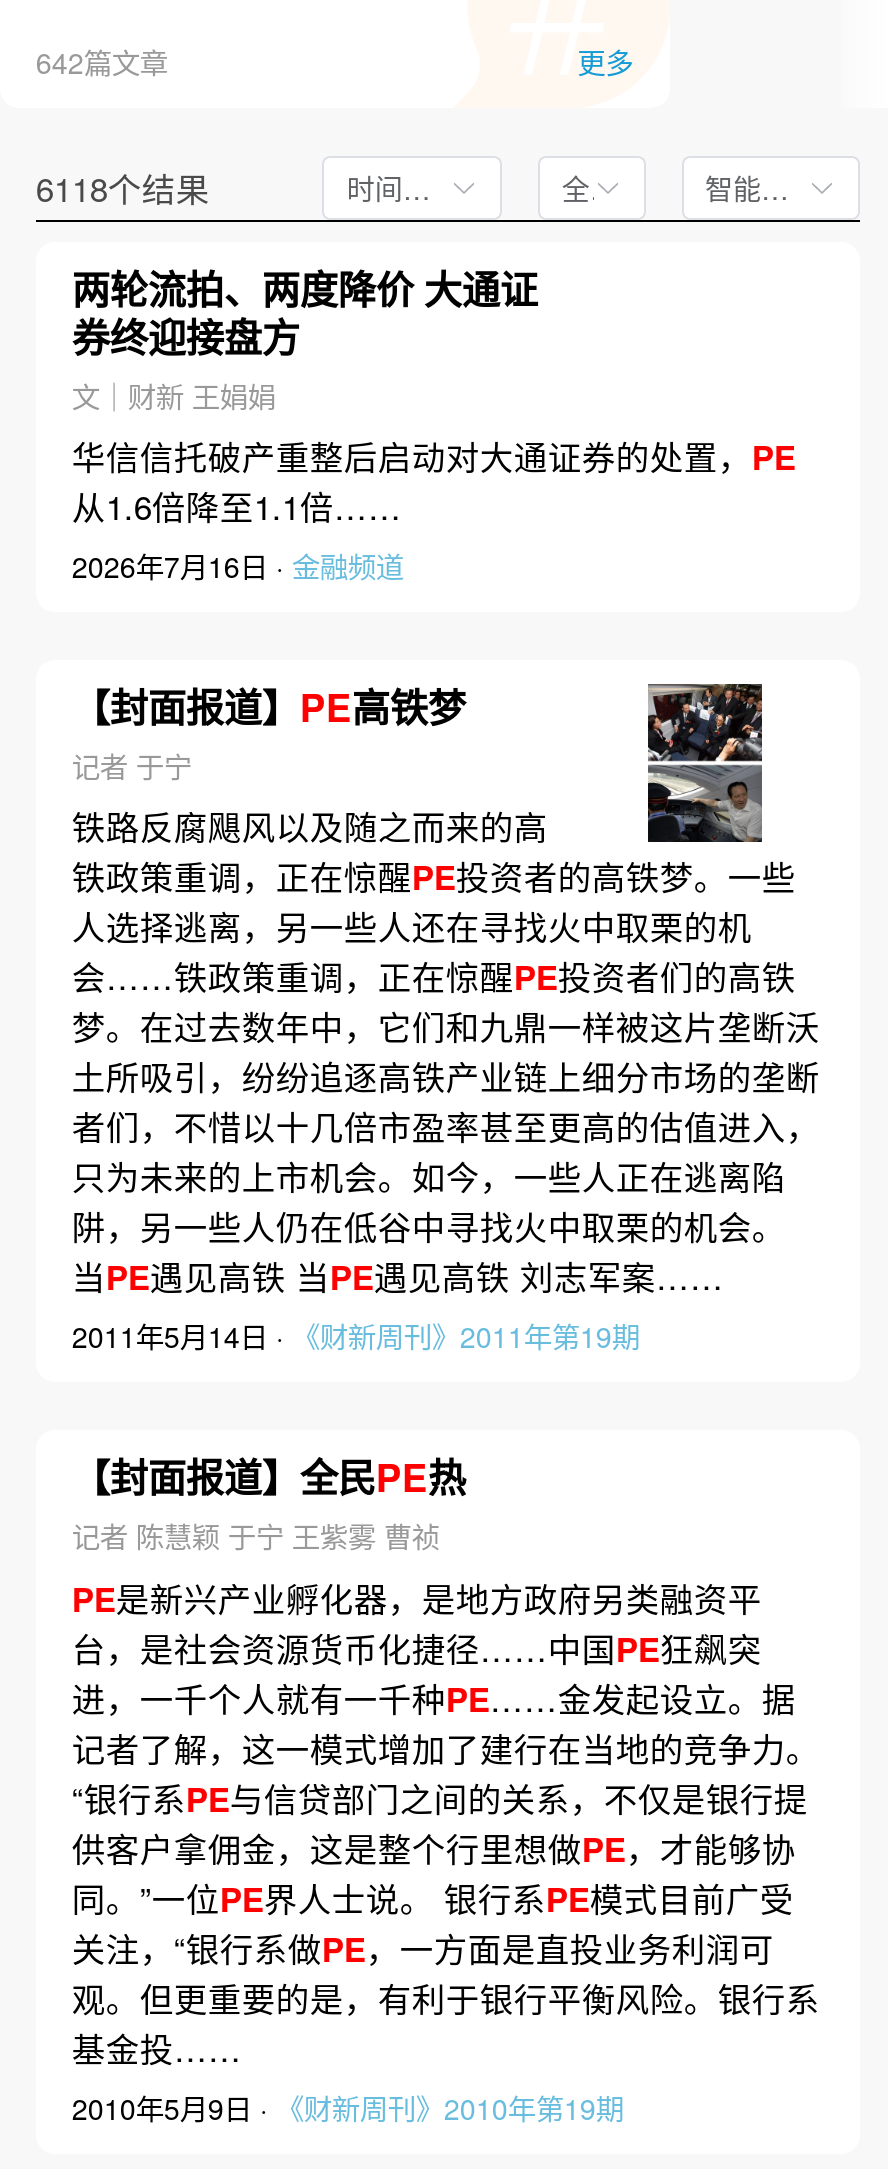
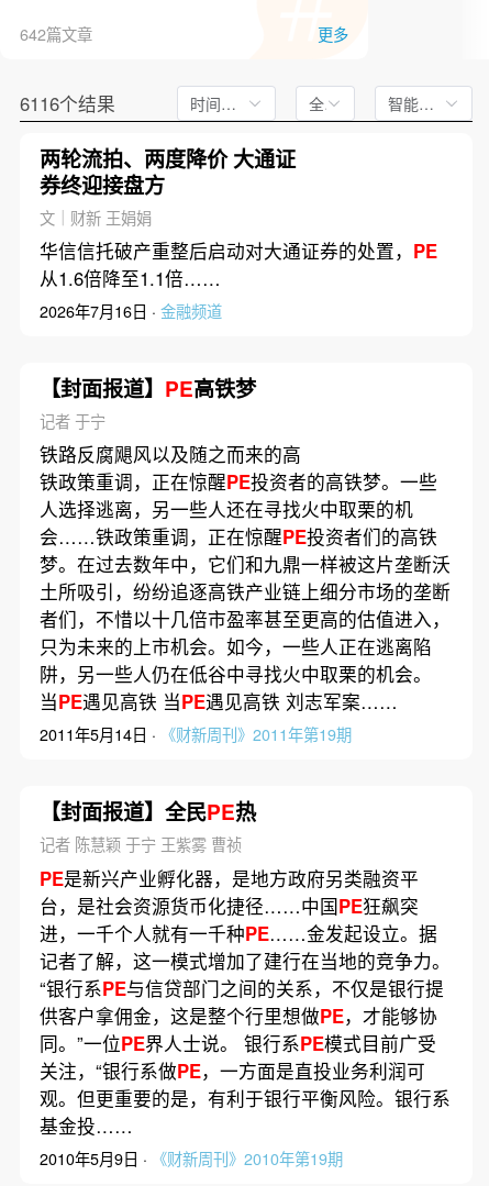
- 6118个结果
+ 6116个结果

- [image]
